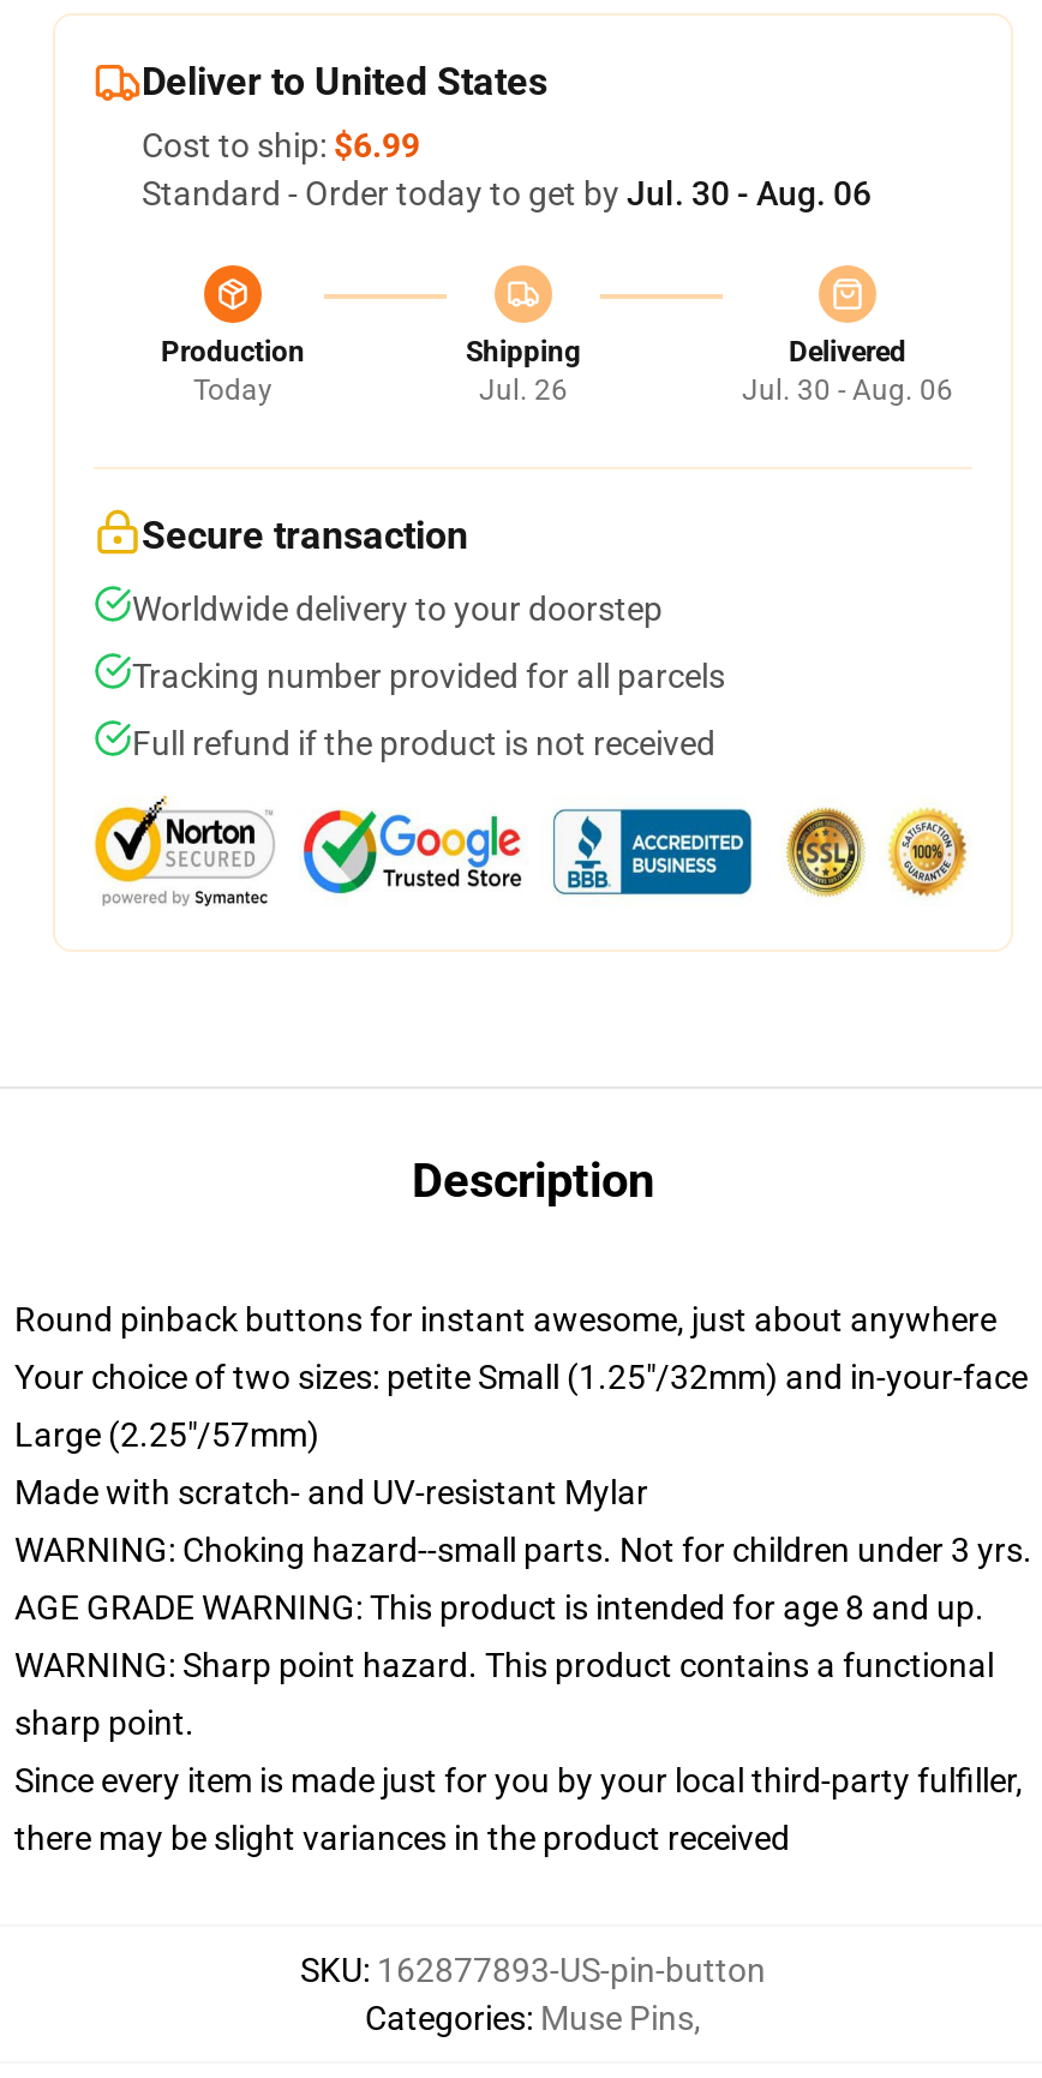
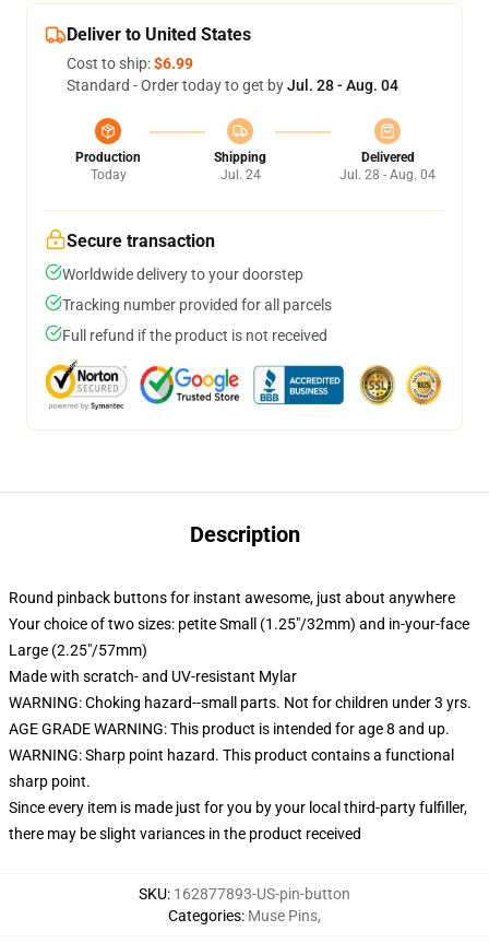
- Standard - Order today to get by Jul. 30 - Aug. 06
+ Standard - Order today to get by Jul. 28 - Aug. 04

- Jul. 26
+ Jul. 24

- Jul. 30 - Aug. 06
+ Jul. 28 - Aug. 04
